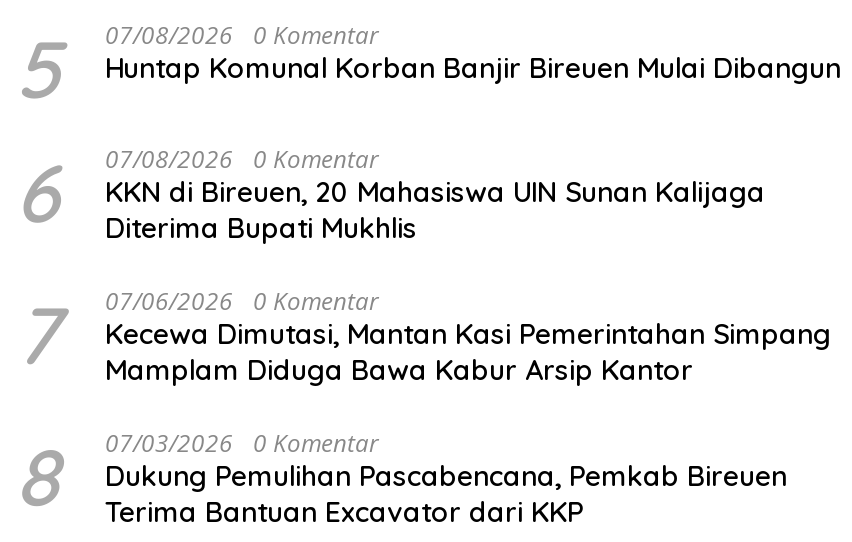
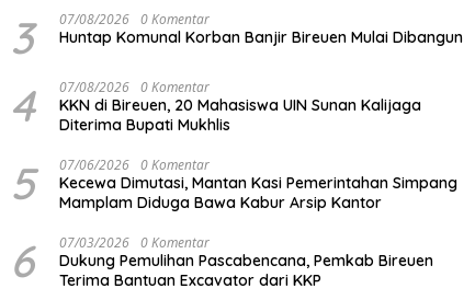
- 5 07/08/2026 0 Komentar Huntap Komunal Korban Banjir Bireuen Mulai Dibangun
+ 3 07/08/2026 0 Komentar Huntap Komunal Korban Banjir Bireuen Mulai Dibangun

- 6 07/08/2026 0 Komentar KKN di Bireuen, 20 Mahasiswa UIN Sunan Kalijaga
+ 4 07/08/2026 0 Komentar KKN di Bireuen, 20 Mahasiswa UIN Sunan Kalijaga

- 7 07/06/2026 0 Komentar Kecewa Dimutasi, Mantan Kasi Pemerintahan Simpang Mamplam Diduga Bawa Kabur Arsip Kantor
+ 5 07/06/2026 0 Komentar Kecewa Dimutasi, Mantan Kasi Pemerintahan Simpang Mamplam Diduga Bawa Kabur Arsip Kantor

- 8 07/03/2026 0 Komentar Dukung Pemulihan Pascabencana, Pemkab Bireuen Terima Bantuan Excavator dari KKP
+ 6 07/03/2026 0 Komentar Dukung Pemulihan Pascabencana, Pemkab Bireuen Terima Bantuan Excavator dari KKP
